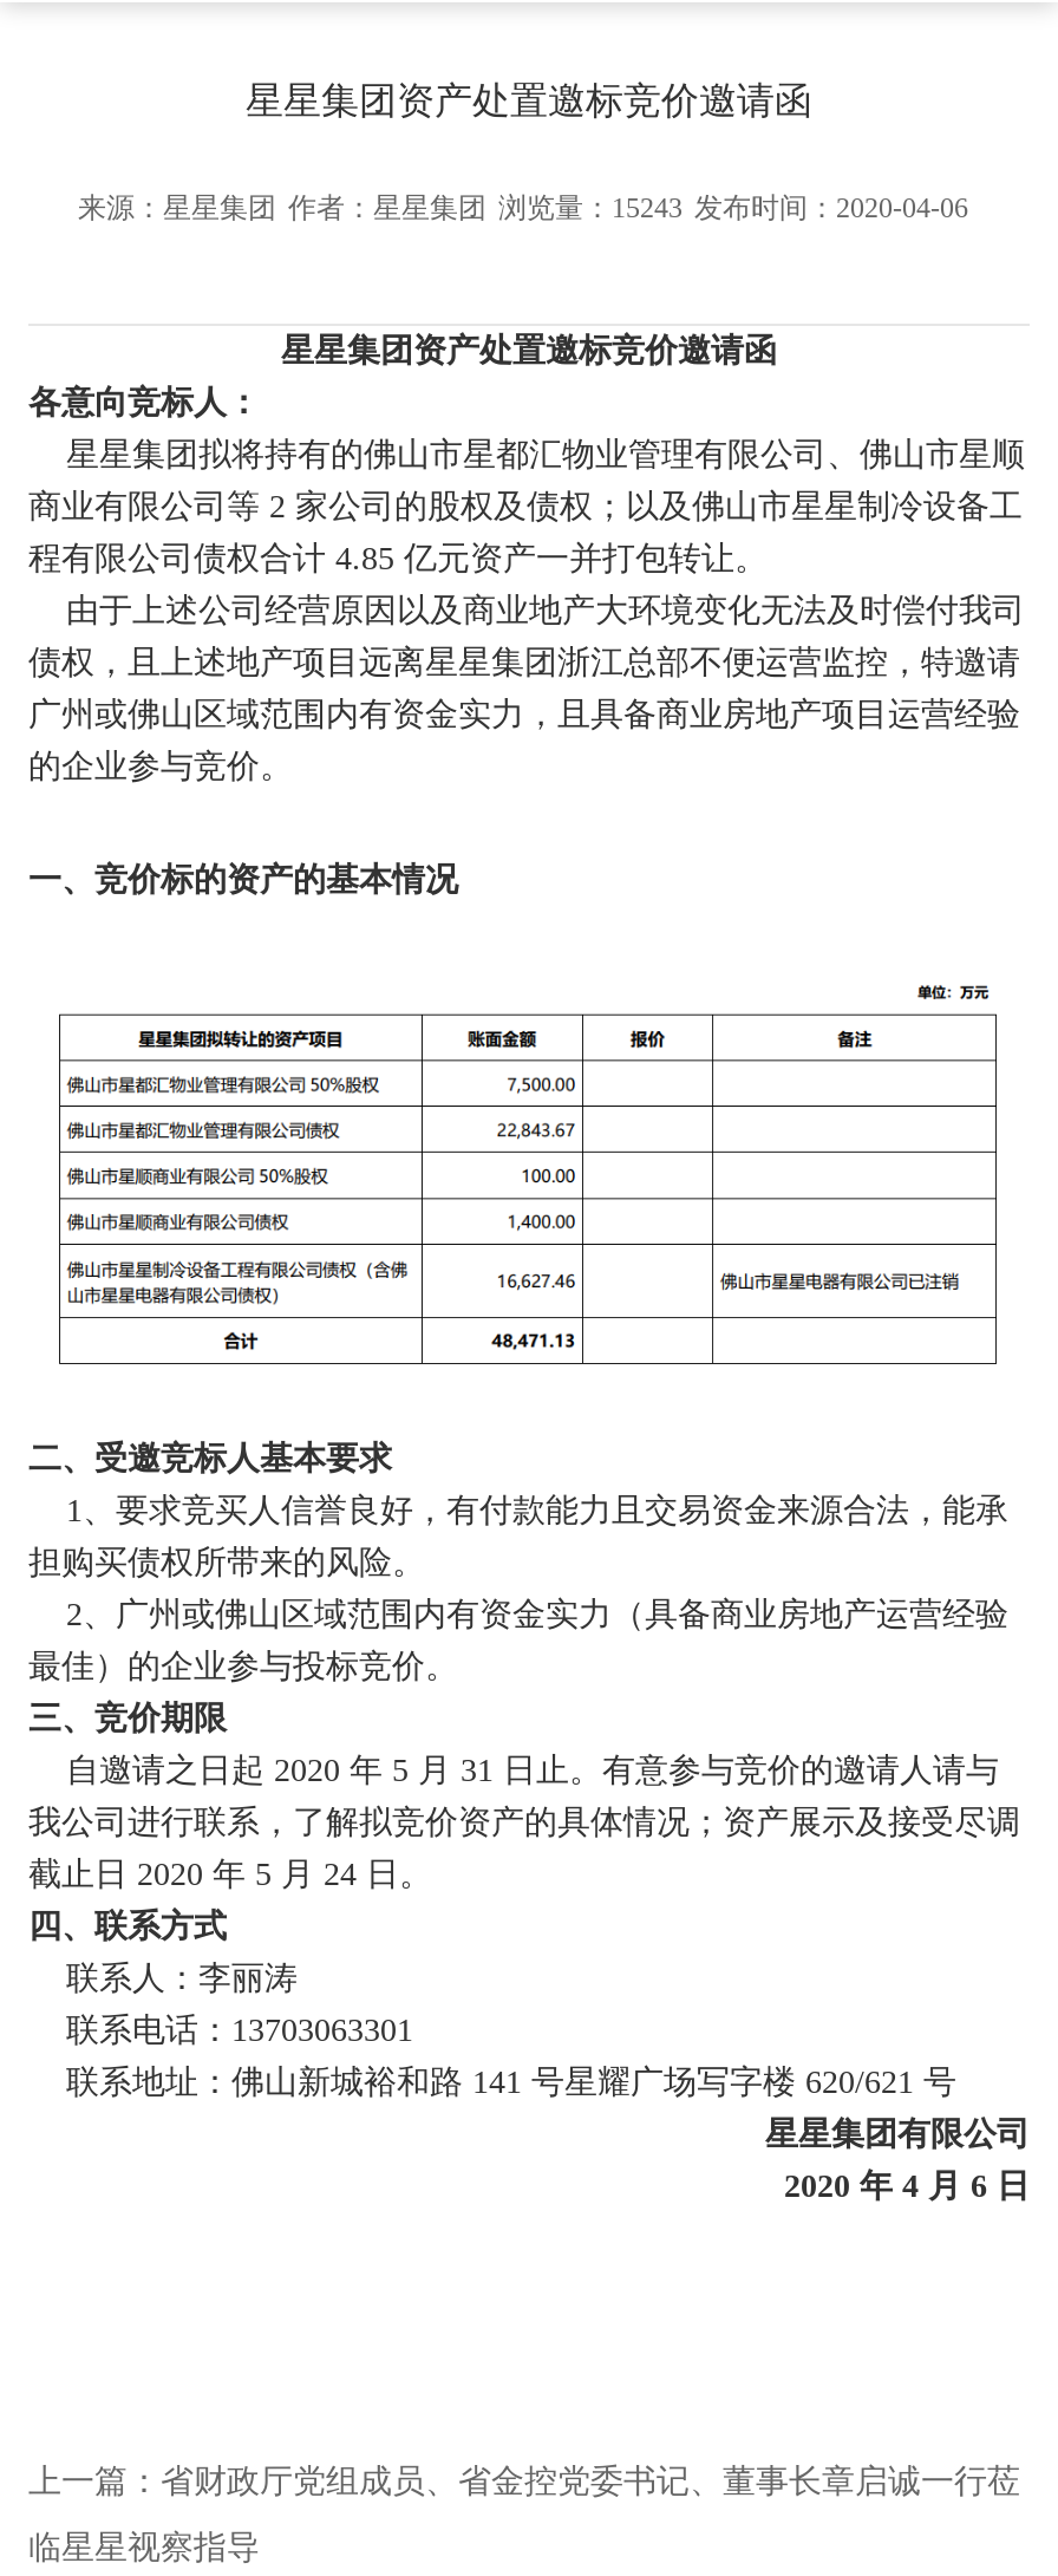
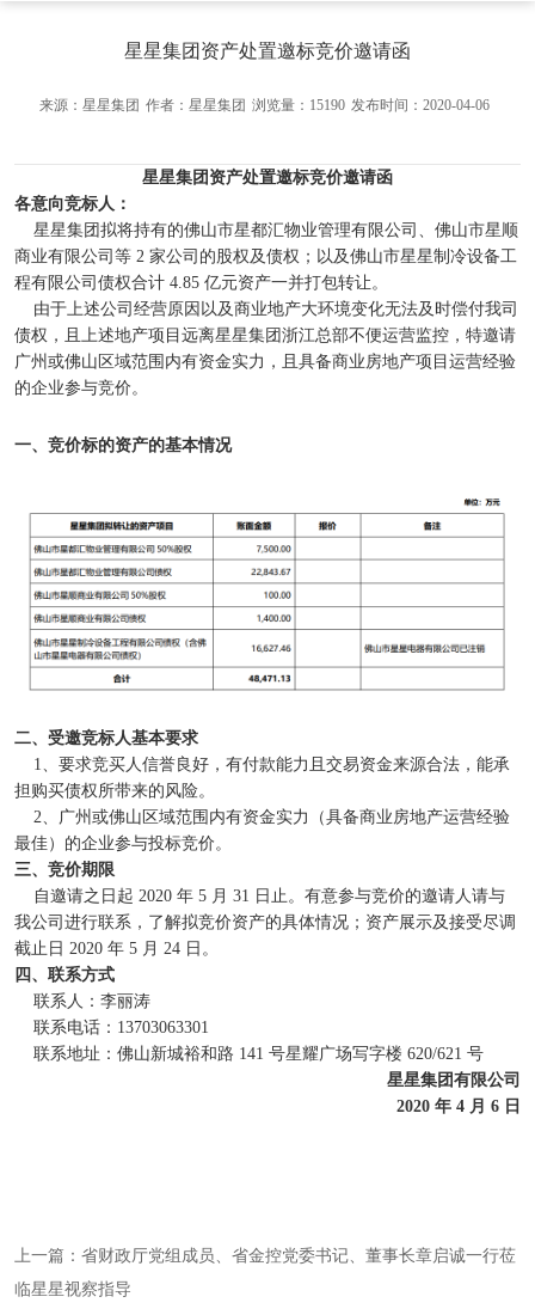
- 来源：星星集团 作者：星星集团 浏览量：15243 发布时间：2020-04-06
+ 来源：星星集团 作者：星星集团 浏览量：15190 发布时间：2020-04-06
